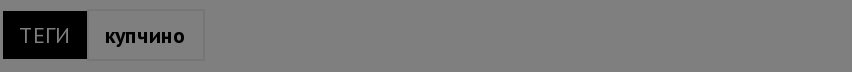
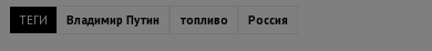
- купчино
+ Владимир Путин
+ топливо
+ Россия
